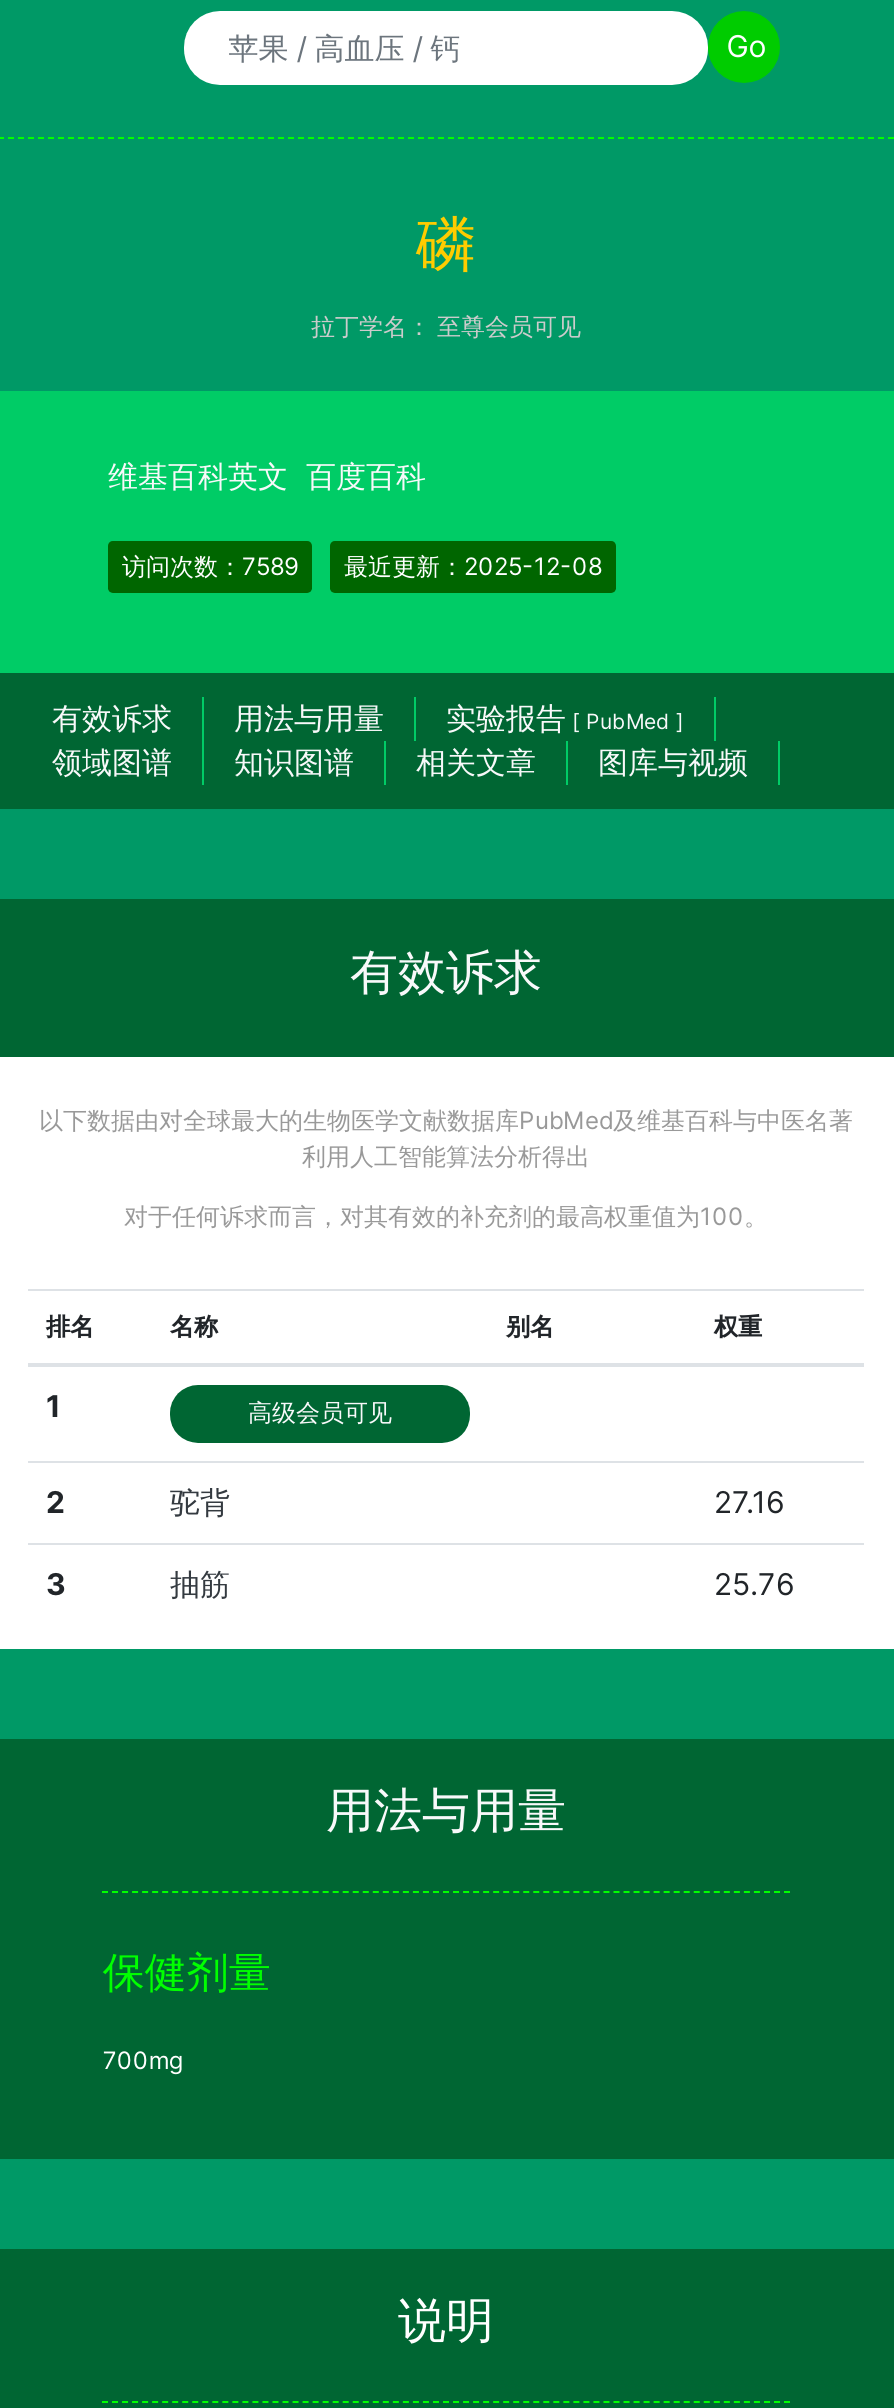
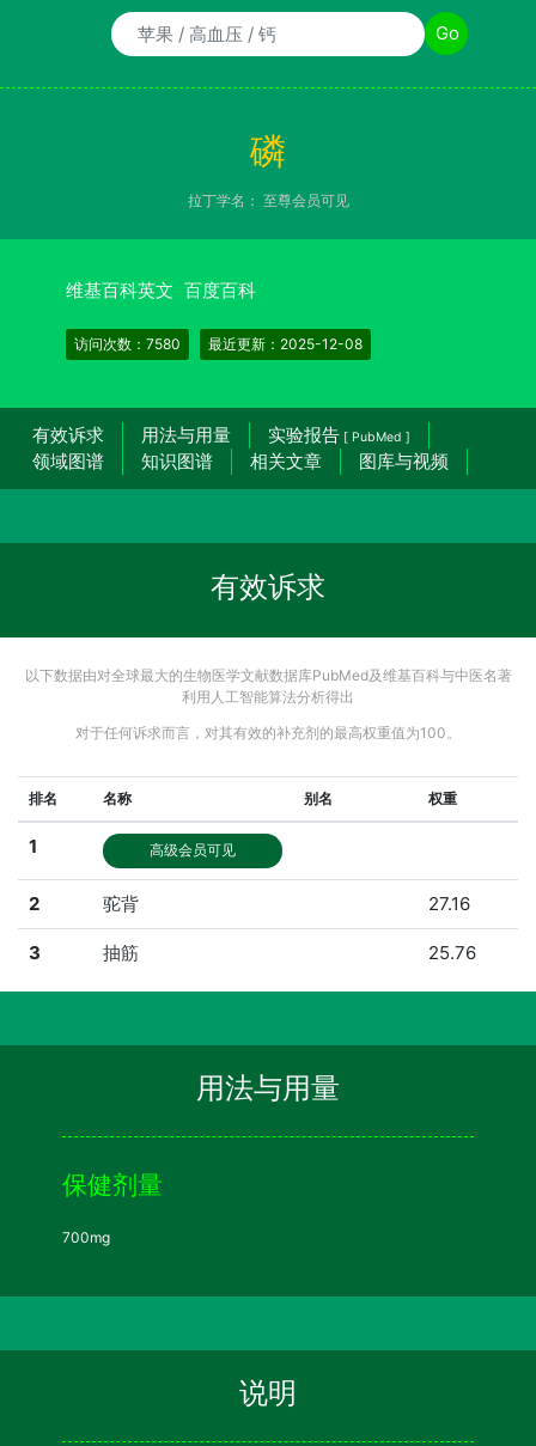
- 访问次数：7589 最近更新：2025-12-08
+ 访问次数：7580 最近更新：2025-12-08
